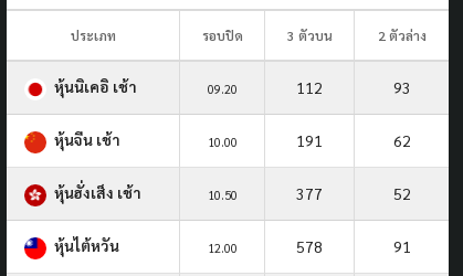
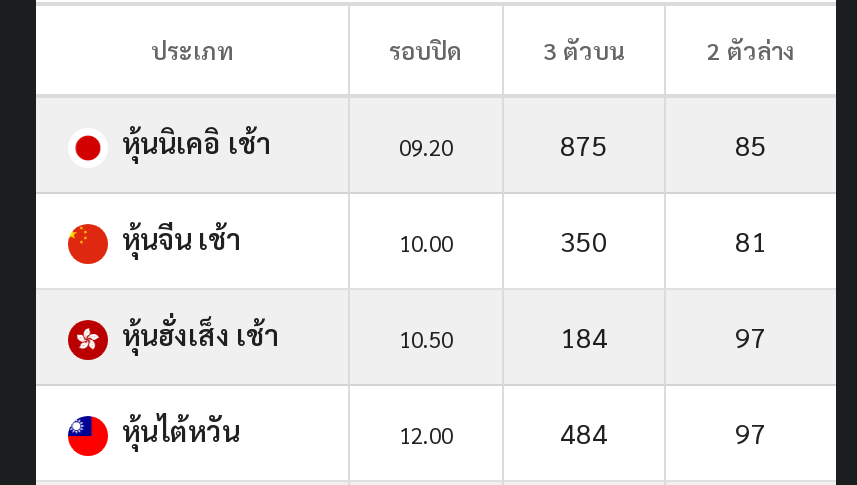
- 112
+ 875

- 93
+ 85

- 191
+ 350

- 62
+ 81

- 377
+ 184

- 52
+ 97

- 578
+ 484

- 91
+ 97
